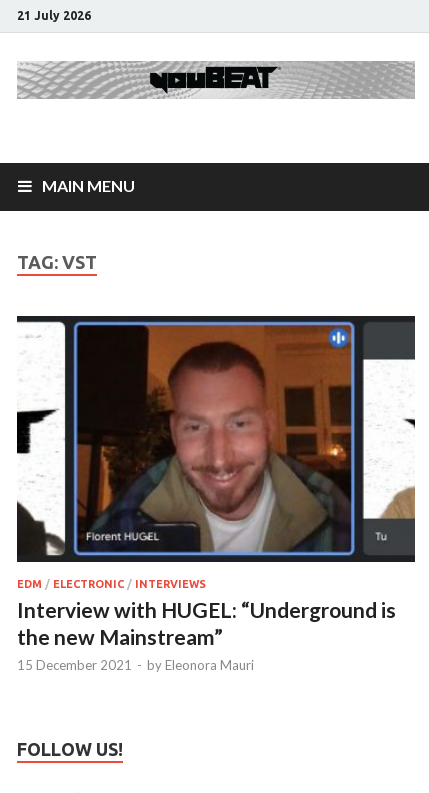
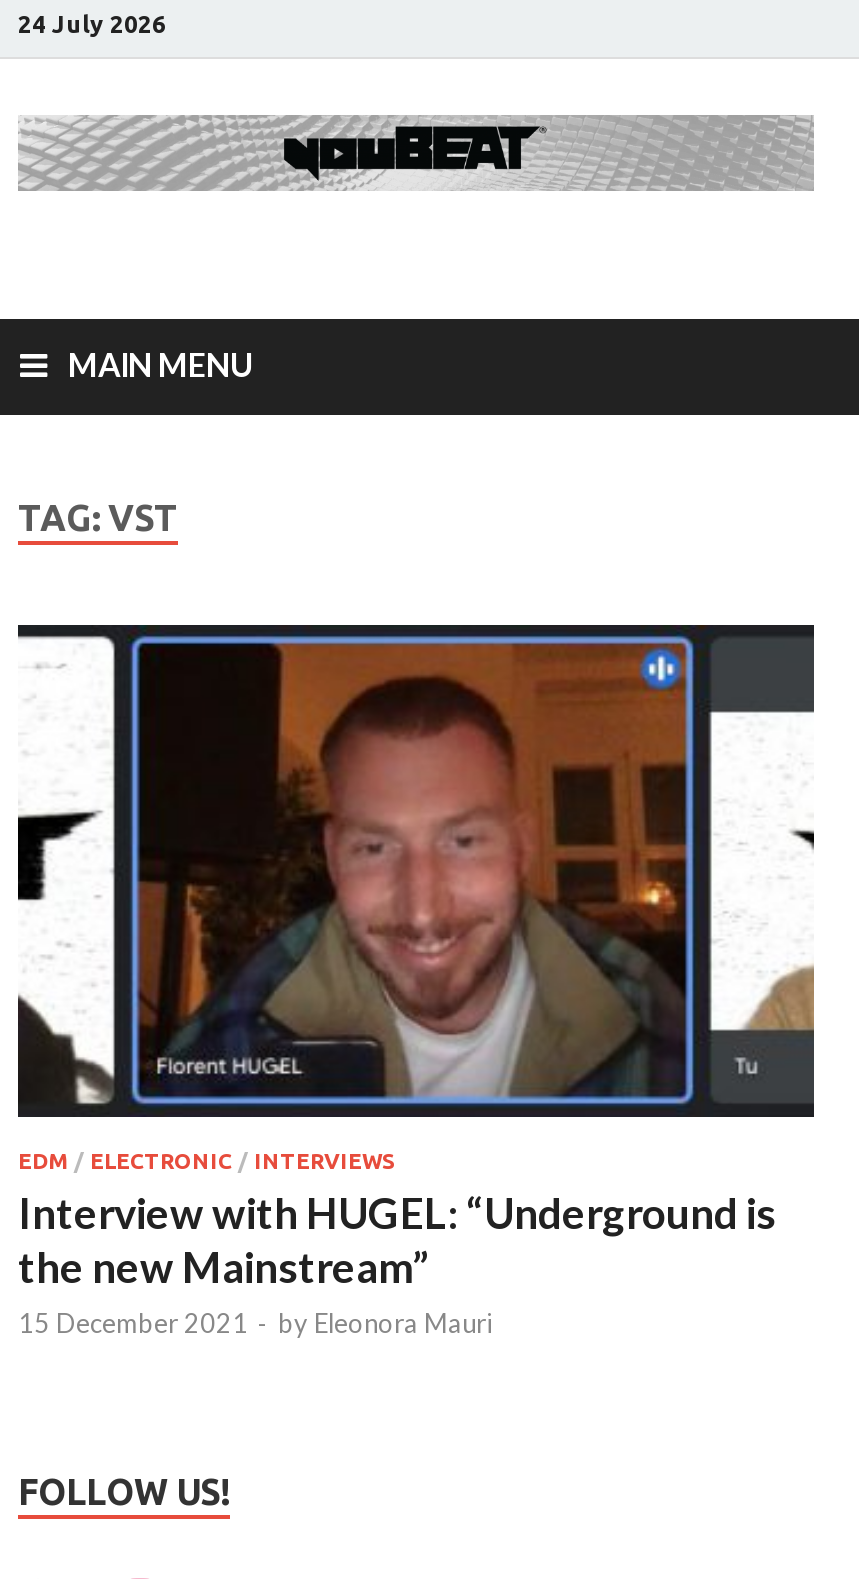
- 21 July 2026
+ 24 July 2026
